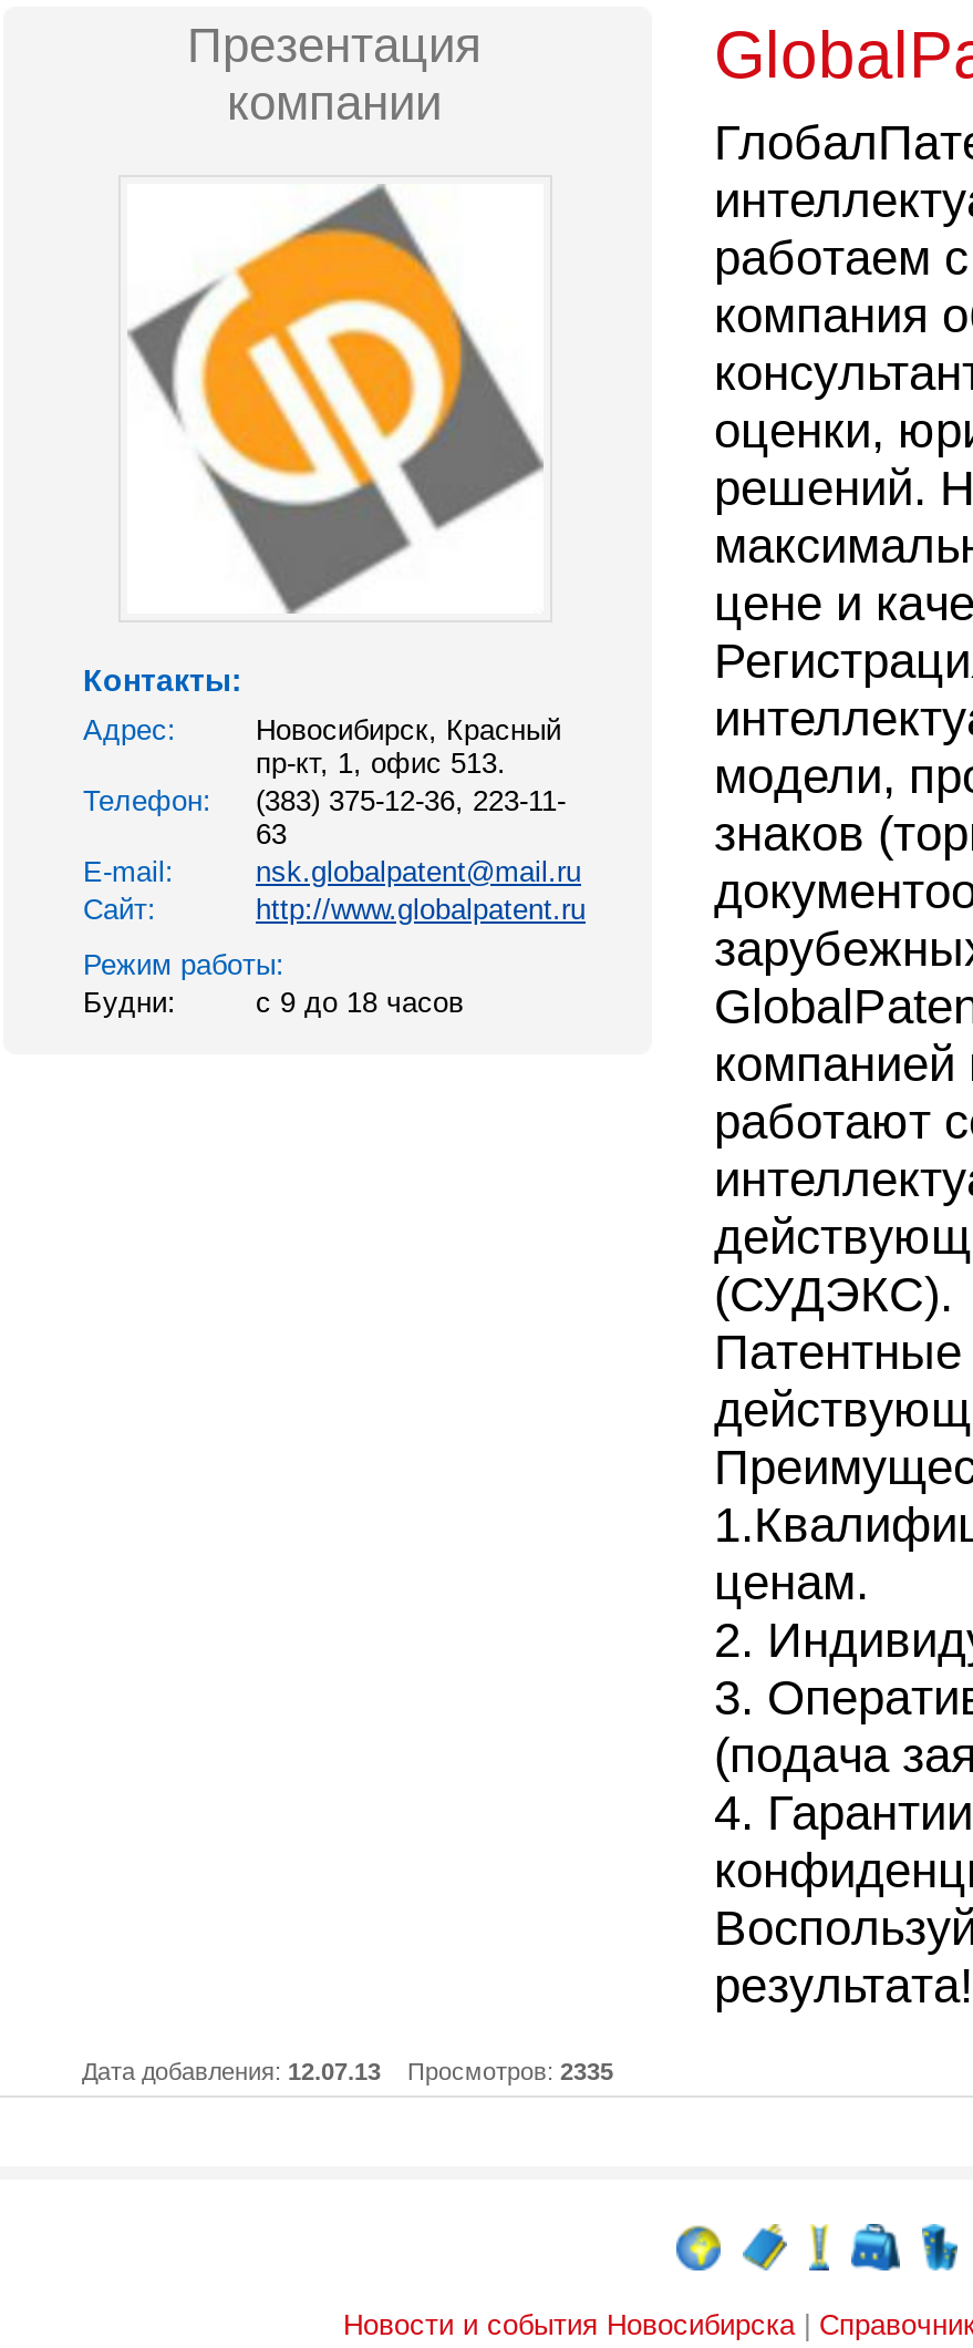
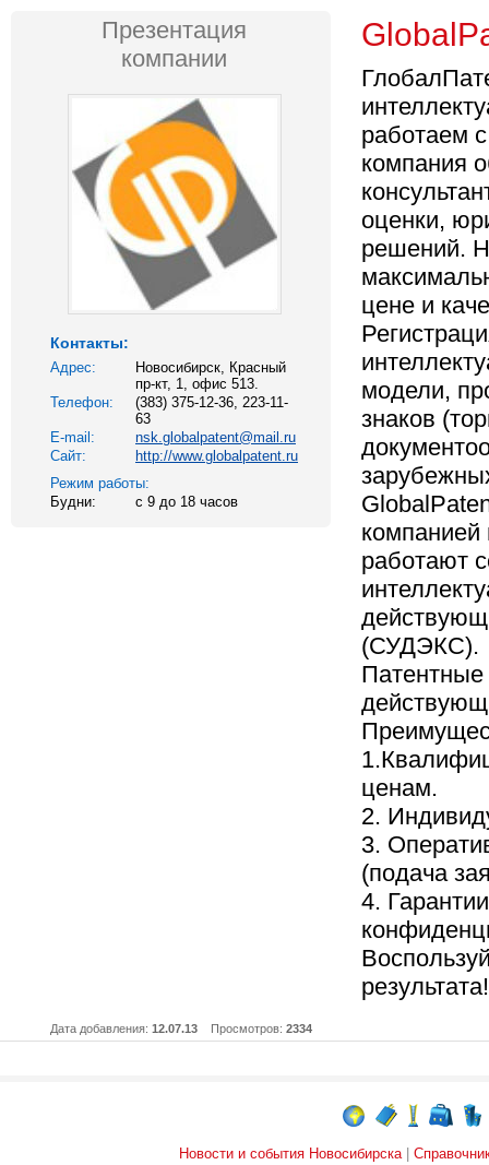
- Дата добавления: 12.07.13 Просмотров: 2335
+ Дата добавления: 12.07.13 Просмотров: 2334
